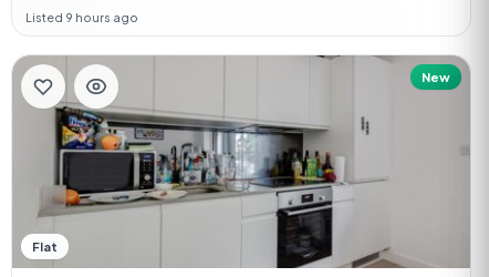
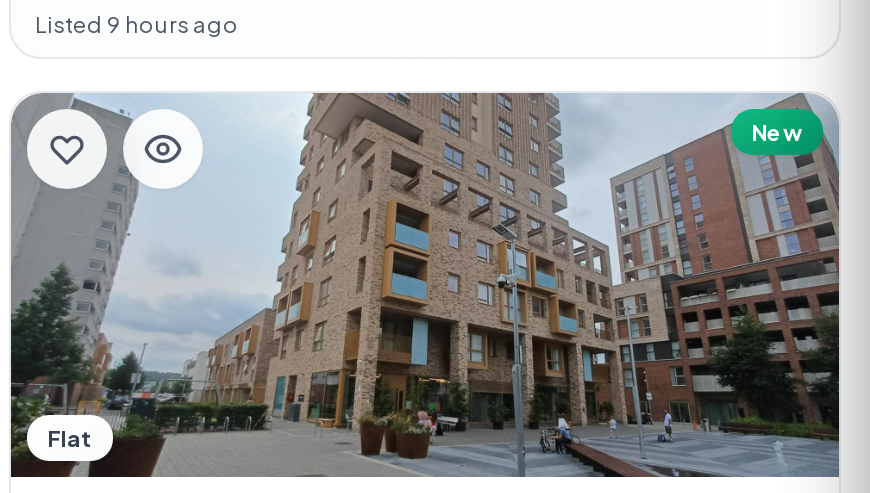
- [image]
+ [image]
